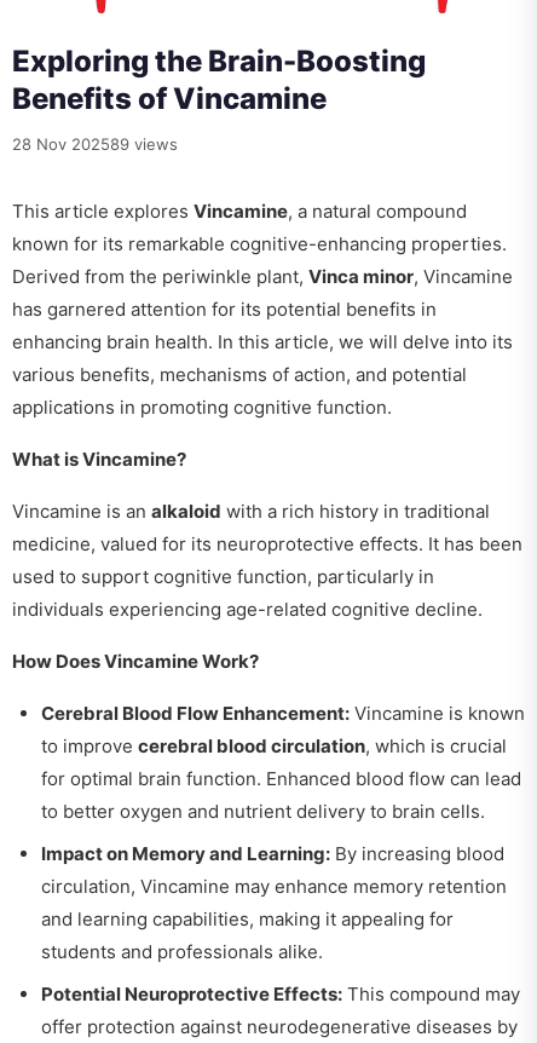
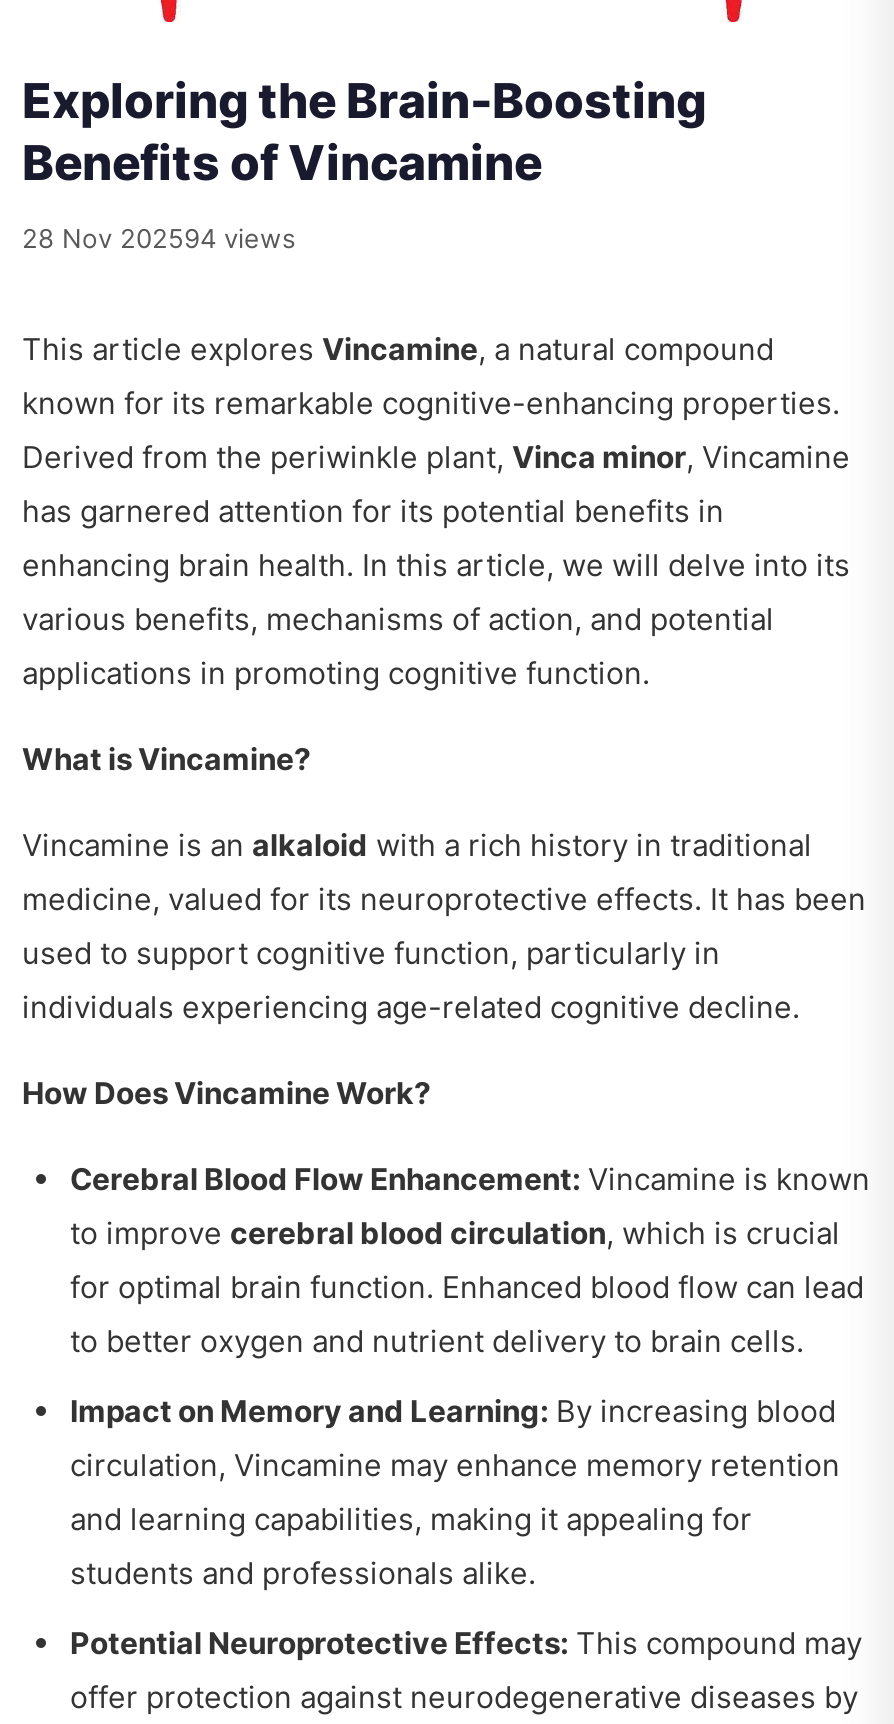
- 28 Nov 202589 views
+ 28 Nov 202594 views
